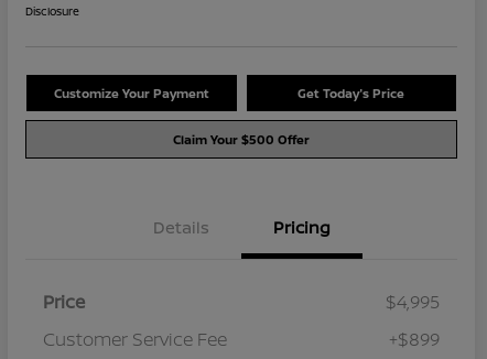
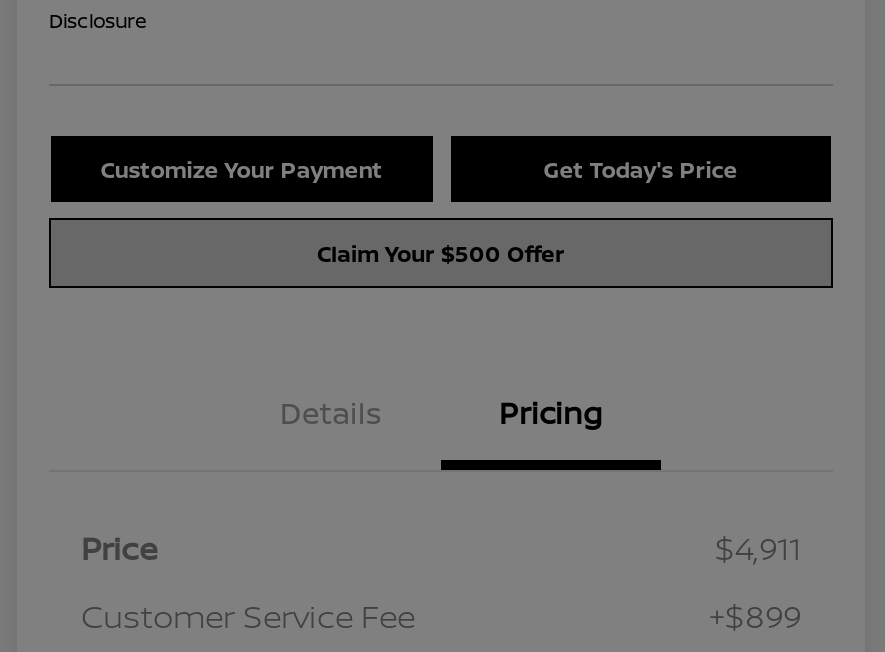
- $4,995
+ $4,911
